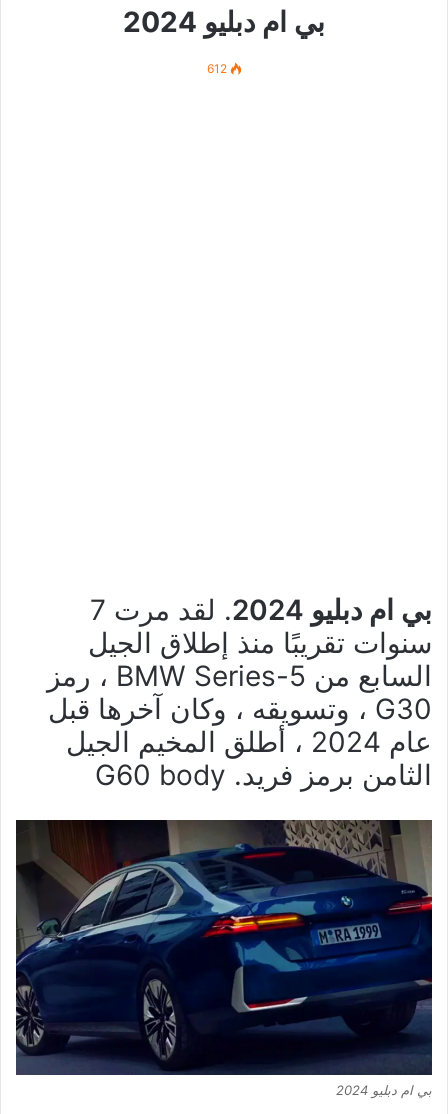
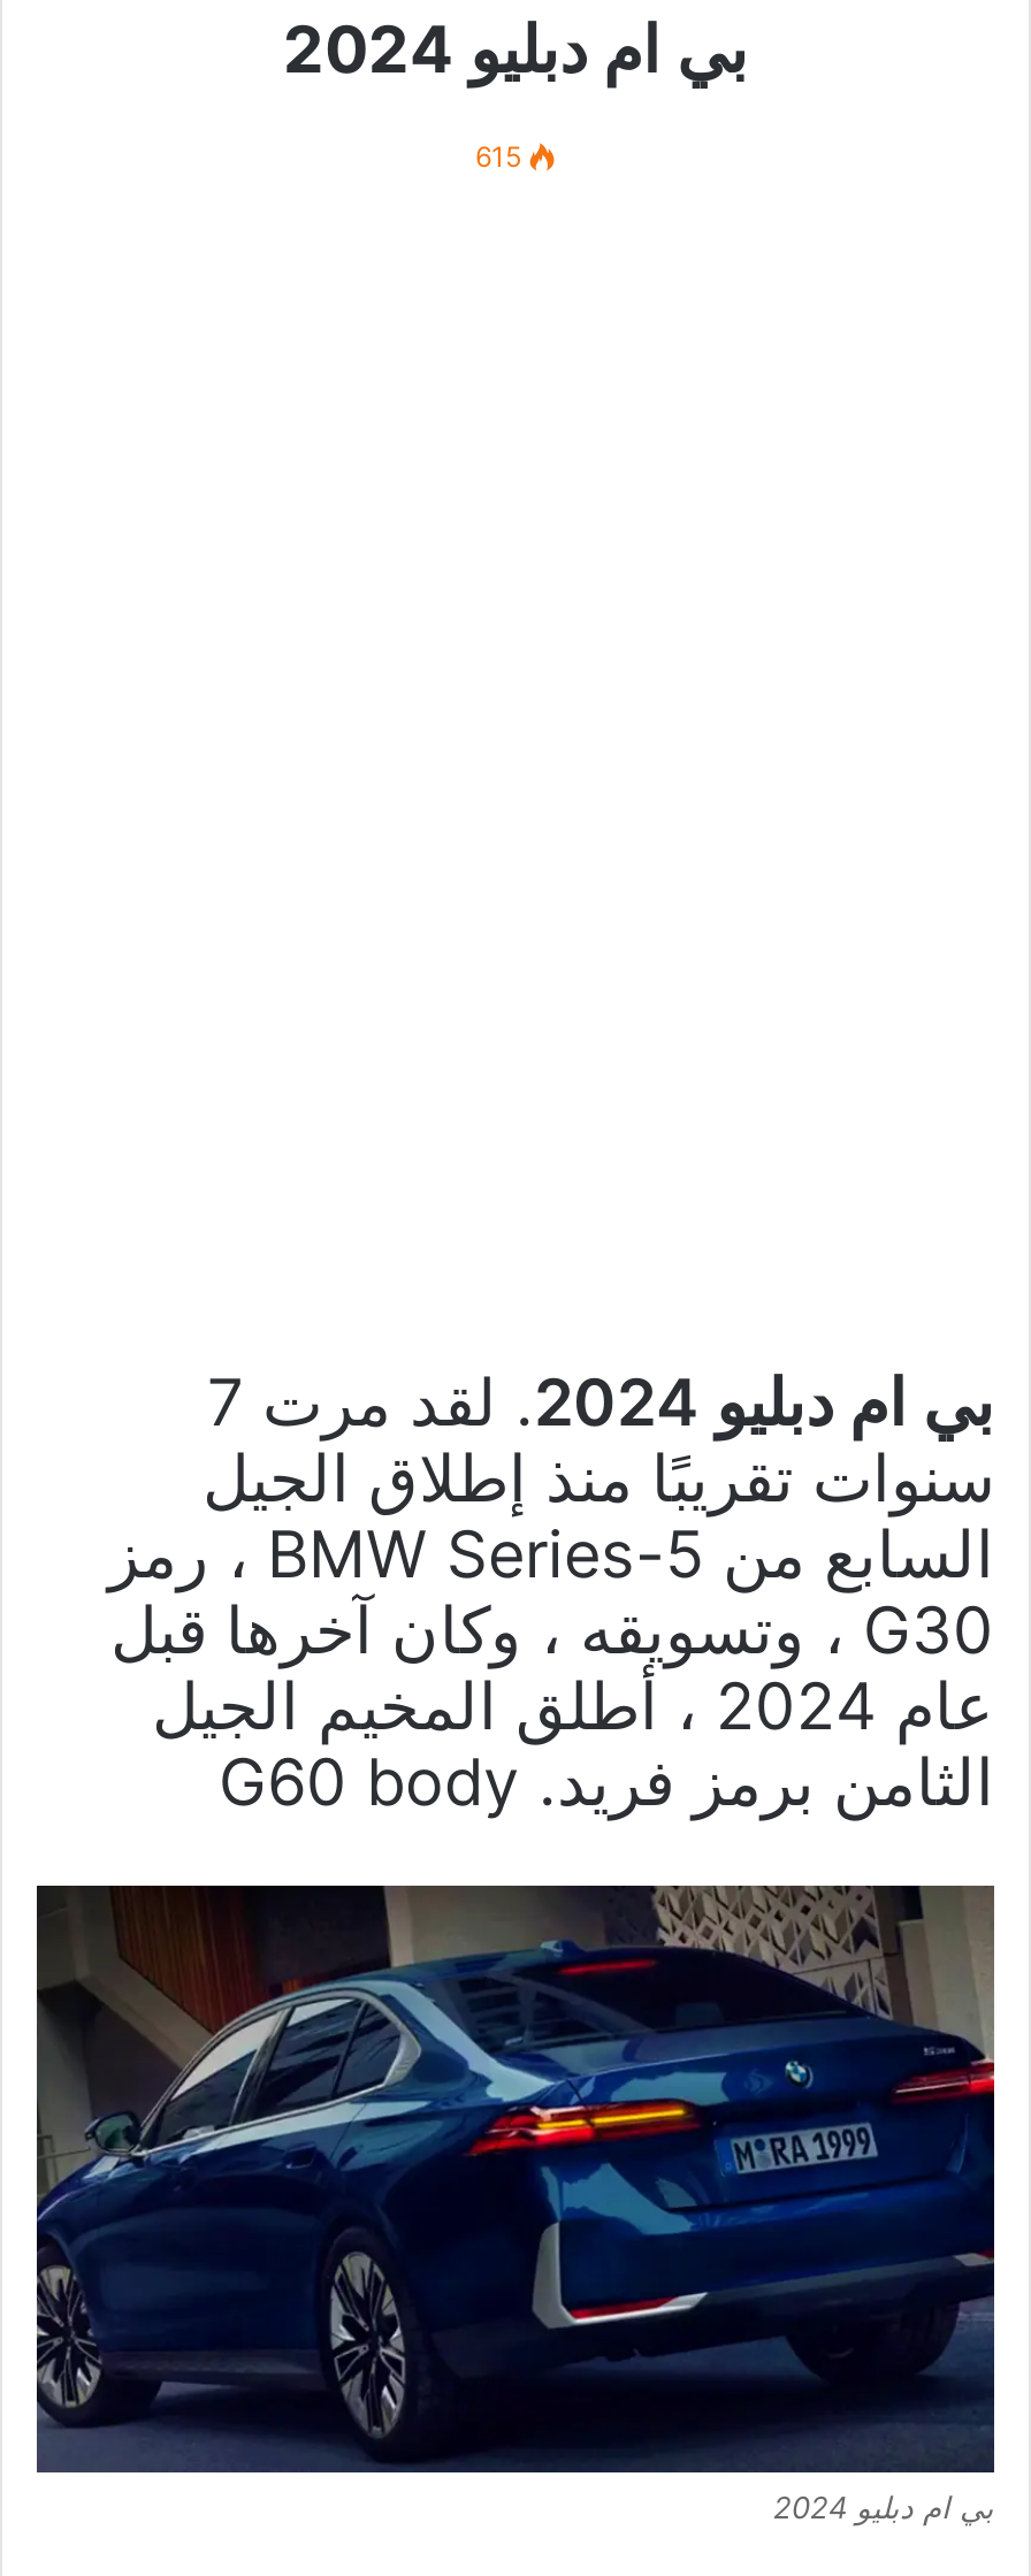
- 612
+ 615
